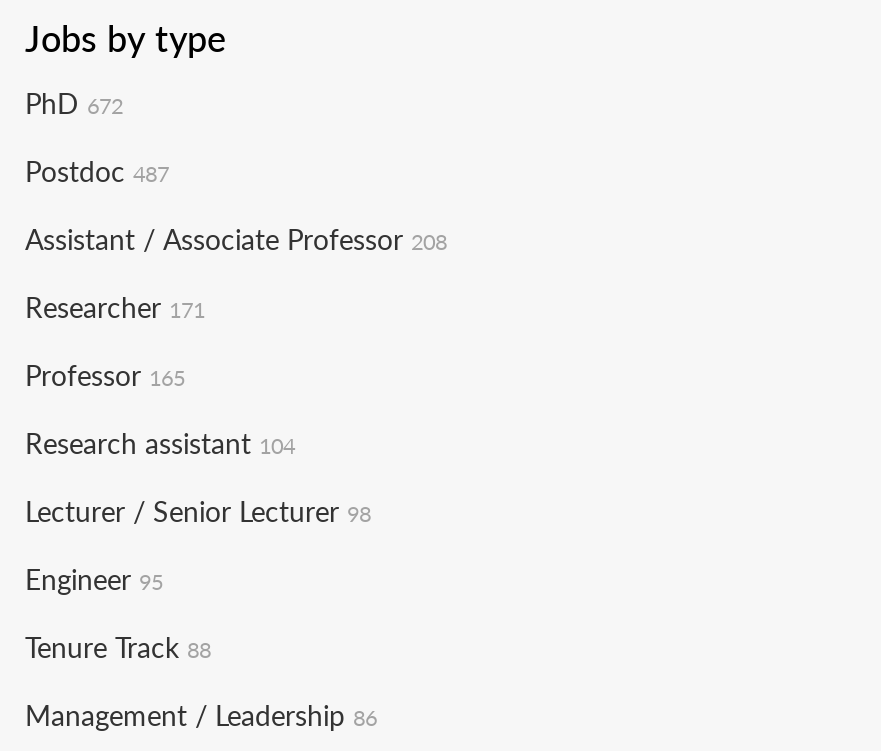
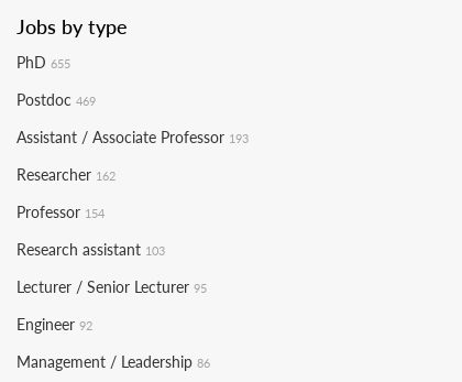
- PhD 672
- Postdoc 487
- Assistant / Associate Professor 208
- Researcher 171
- Professor 165
- Research assistant 104
- Lecturer / Senior Lecturer 98
- Engineer 95
- Tenure Track 88
+ PhD 655
+ Postdoc 469
+ Assistant / Associate Professor 193
+ Researcher 162
+ Professor 154
+ Research assistant 103
+ Lecturer / Senior Lecturer 95
+ Engineer 92
